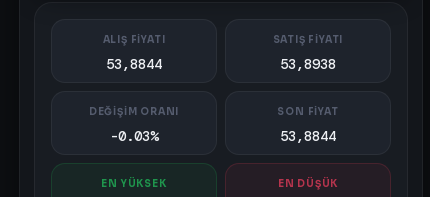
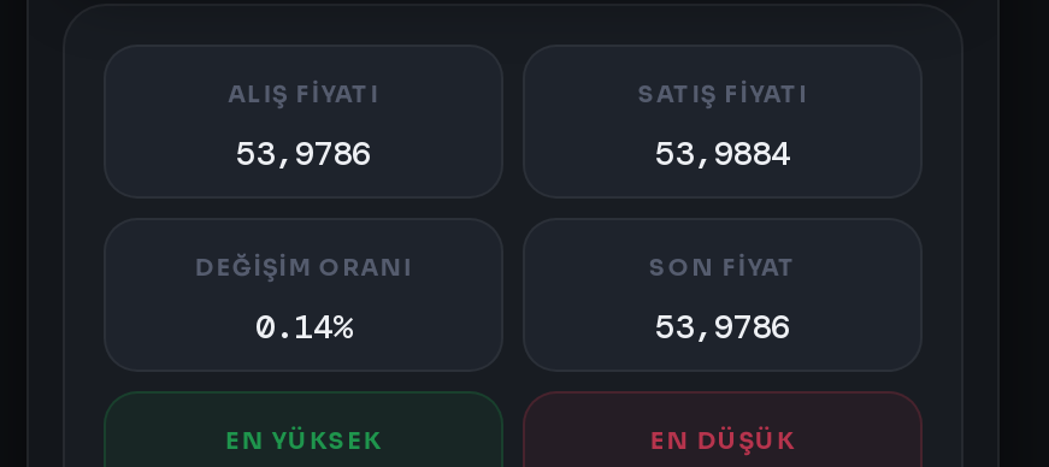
- 53,8844
+ 53,9786

- 53,8938
+ 53,9884

- -0.03%
+ 0.14%

- 53,8844
+ 53,9786
